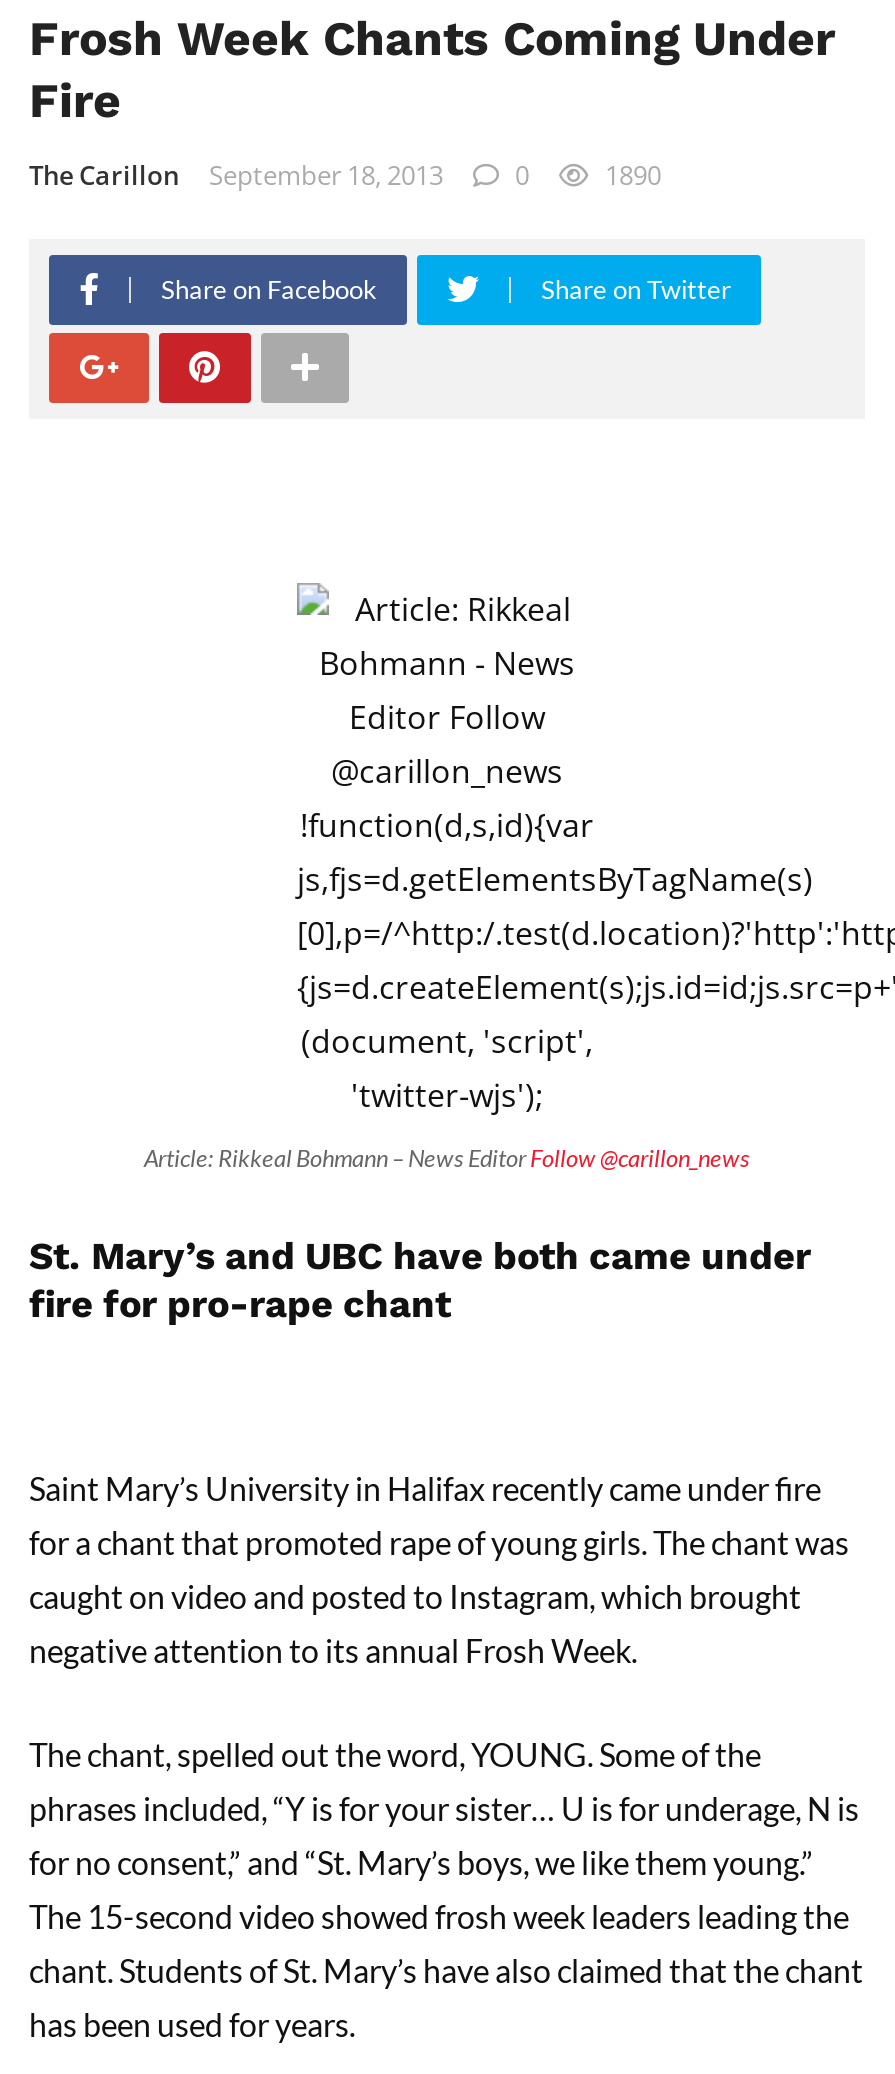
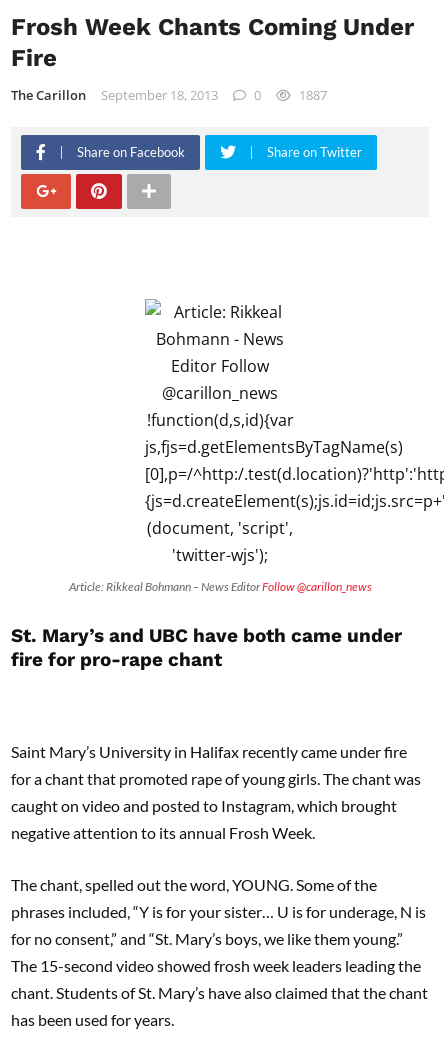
- 1890
+ 1887
